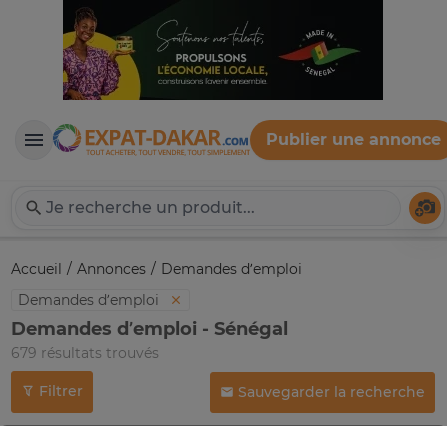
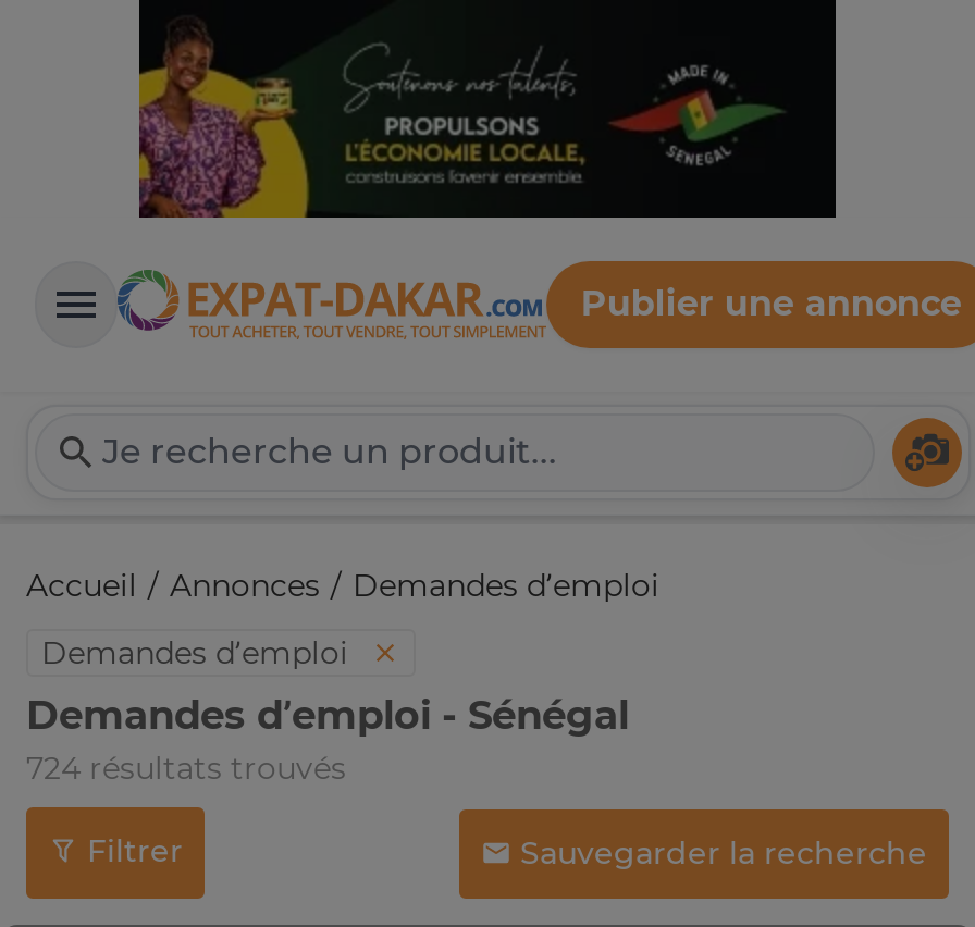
- 679 résultats trouvés
+ 724 résultats trouvés
